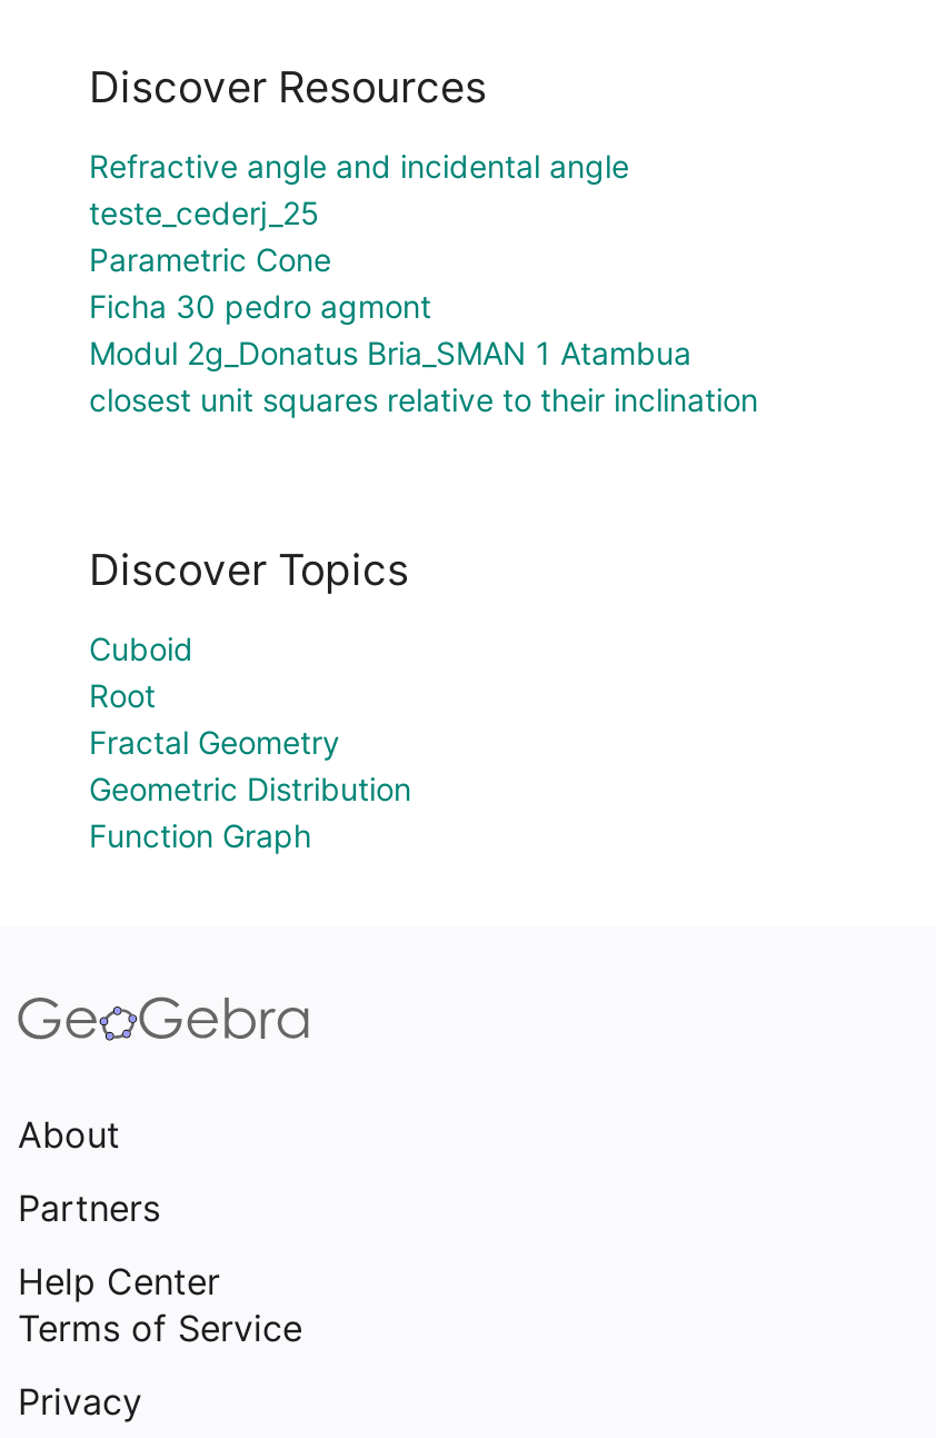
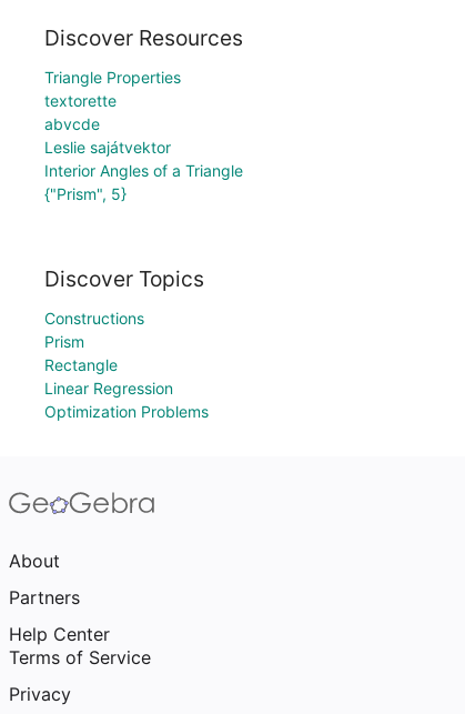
- Refractive angle and incidental angle
- teste_cederj_25
- Parametric Cone
- Ficha 30 pedro agmont
- Modul 2g_Donatus Bria_SMAN 1 Atambua
- closest unit squares relative to their inclination
+ Triangle Properties
+ textorette
+ abvcde
+ Leslie sajátvektor
+ Interior Angles of a Triangle
+ {"Prism", 5}

- Cuboid
- Root
- Fractal Geometry
- Geometric Distribution
- Function Graph
+ Constructions
+ Prism
+ Rectangle
+ Linear Regression
+ Optimization Problems
